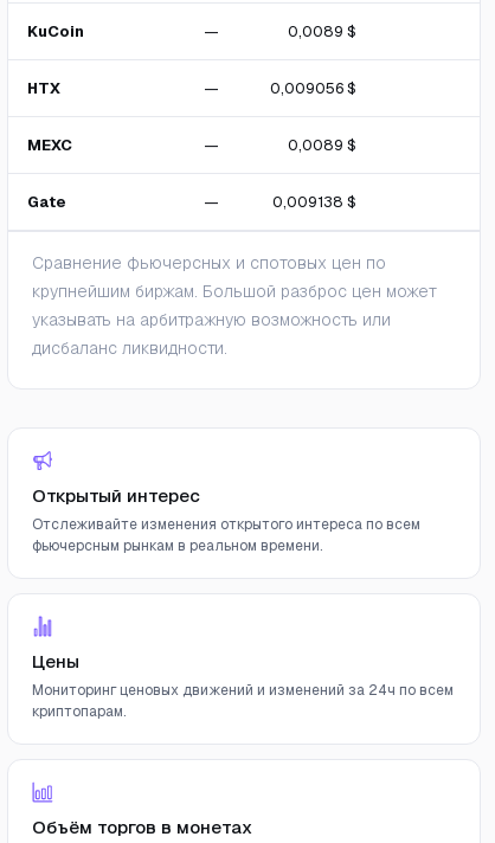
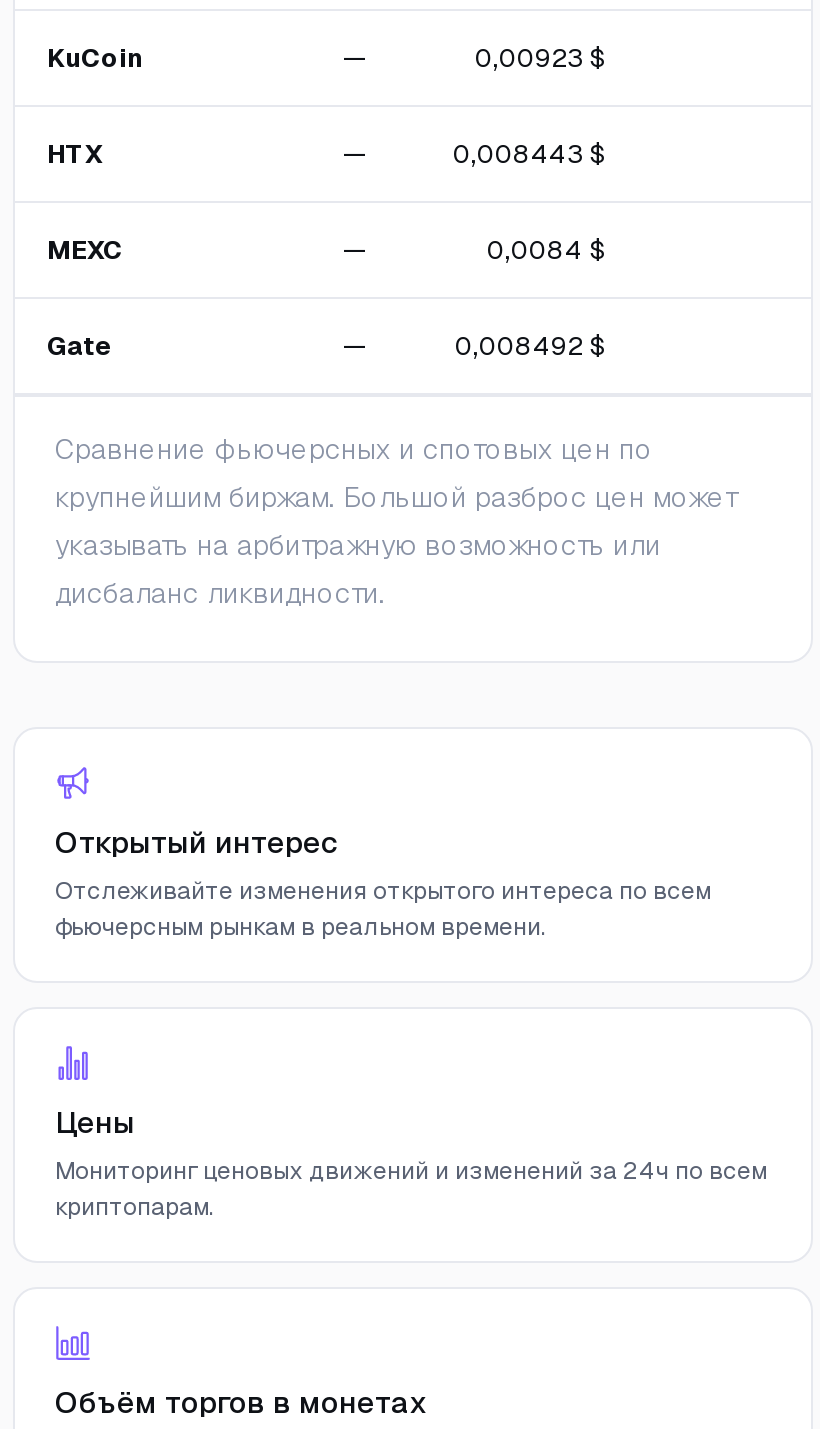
- 0,0089 $
+ 0,00923 $

- 0,009056 $
+ 0,008443 $

- 0,0089 $
+ 0,0084 $

- 0,009138 $
+ 0,008492 $
